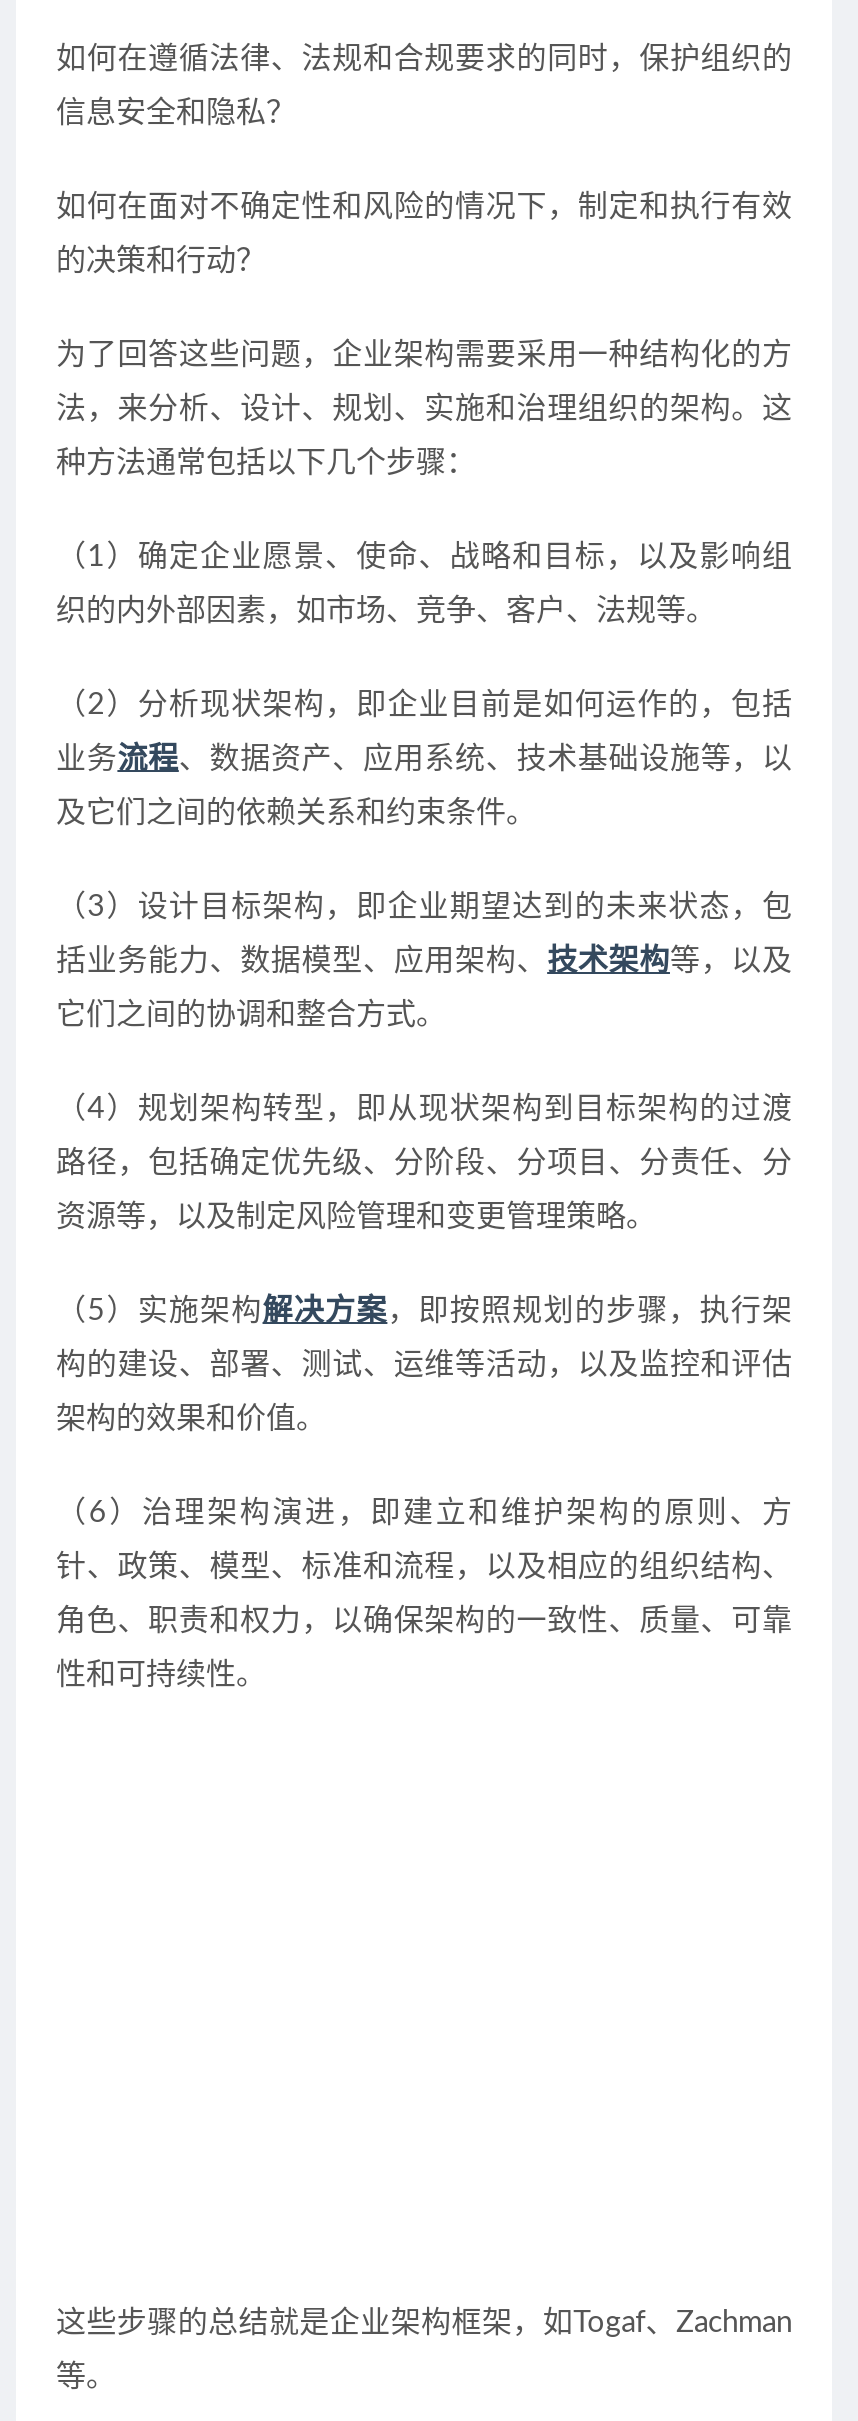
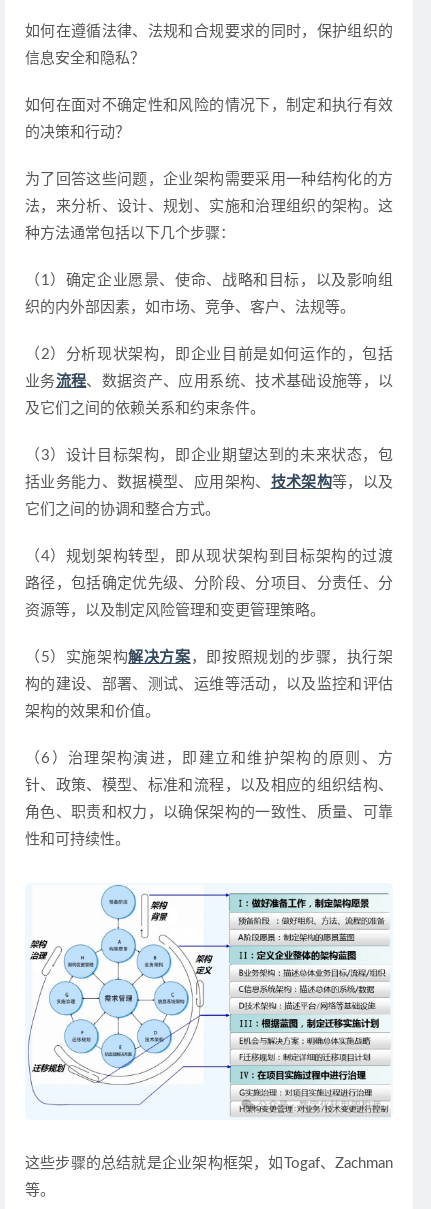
+ [image]
